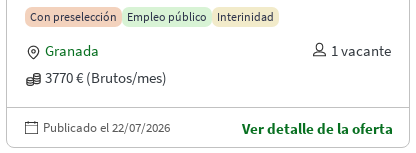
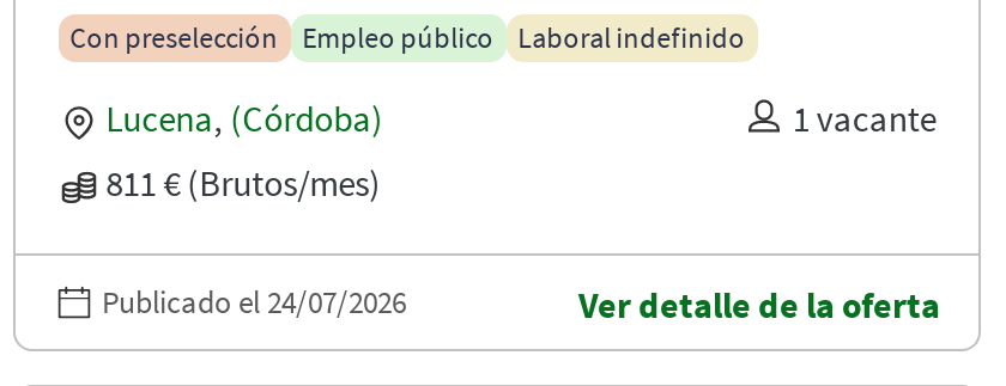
- Interinidad
+ Laboral indefinido

- Granada
+ Lucena, (Córdoba)

- 3770 € (Brutos/mes)
+ 811 € (Brutos/mes)

- Publicado el 22/07/2026
+ Publicado el 24/07/2026
